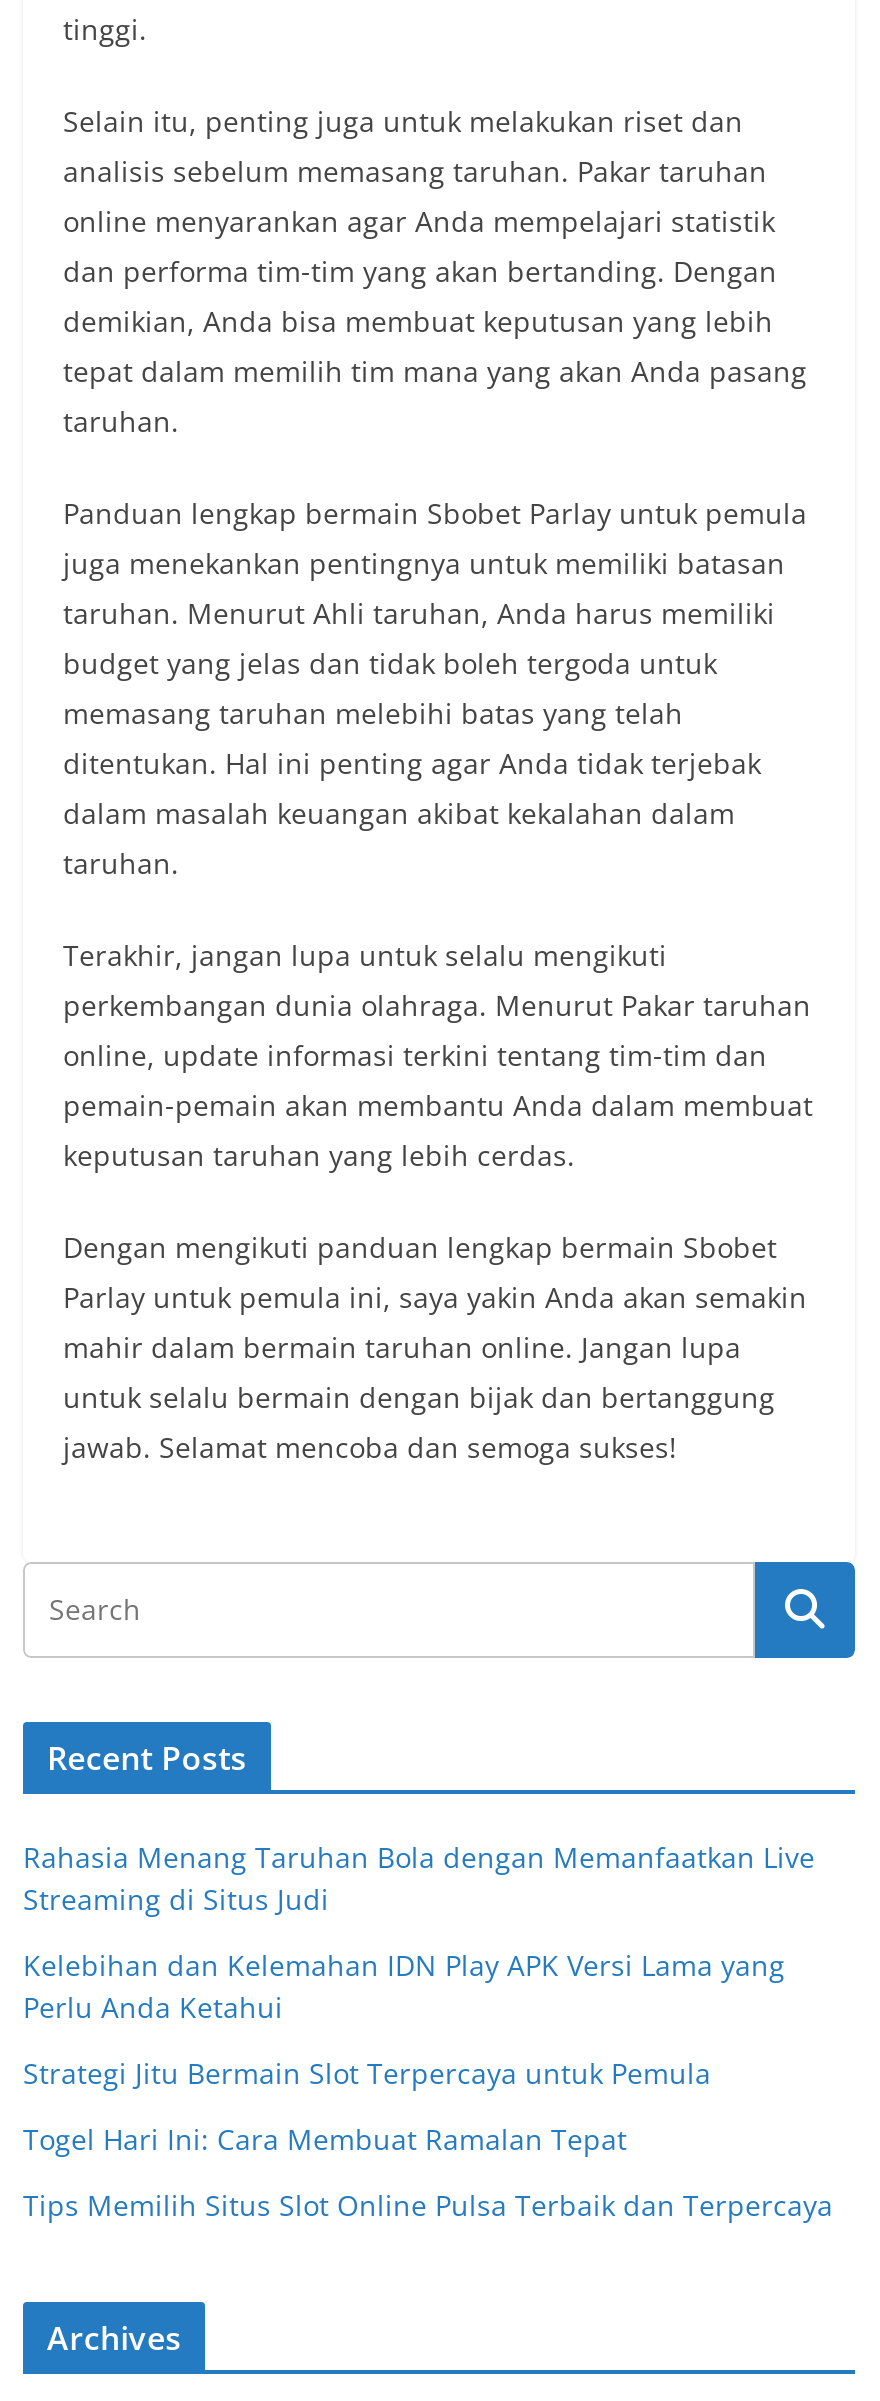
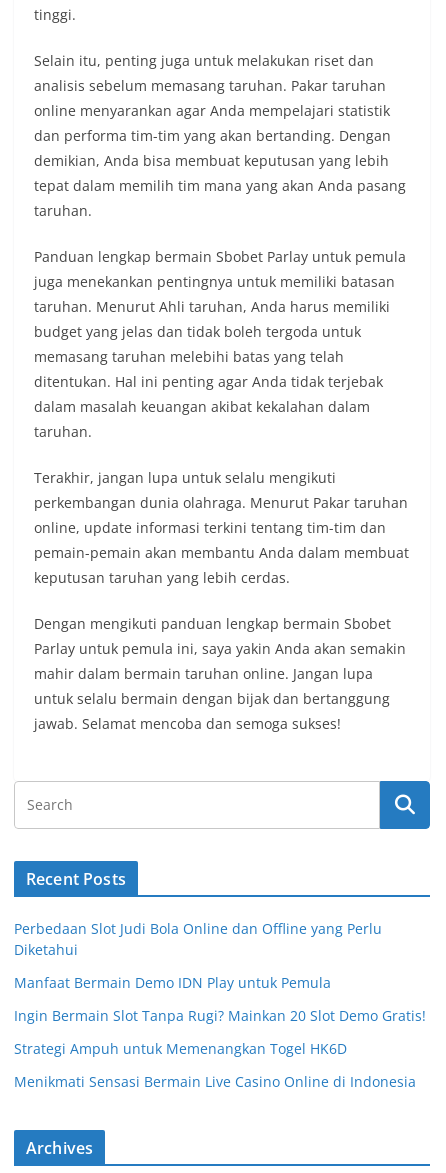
- Rahasia Menang Taruhan Bola dengan Memanfaatkan Live
- Streaming di Situs Judi
+ Perbedaan Slot Judi Bola Online dan Offline yang Perlu
+ Diketahui

- Kelebihan dan Kelemahan IDN Play APK Versi Lama yang
- Perlu Anda Ketahui
+ Manfaat Bermain Demo IDN Play untuk Pemula

- Strategi Jitu Bermain Slot Terpercaya untuk Pemula
+ Ingin Bermain Slot Tanpa Rugi? Mainkan 20 Slot Demo Gratis!

- Togel Hari Ini: Cara Membuat Ramalan Tepat
+ Strategi Ampuh untuk Memenangkan Togel HK6D

- Tips Memilih Situs Slot Online Pulsa Terbaik dan Terpercaya
+ Menikmati Sensasi Bermain Live Casino Online di Indonesia
